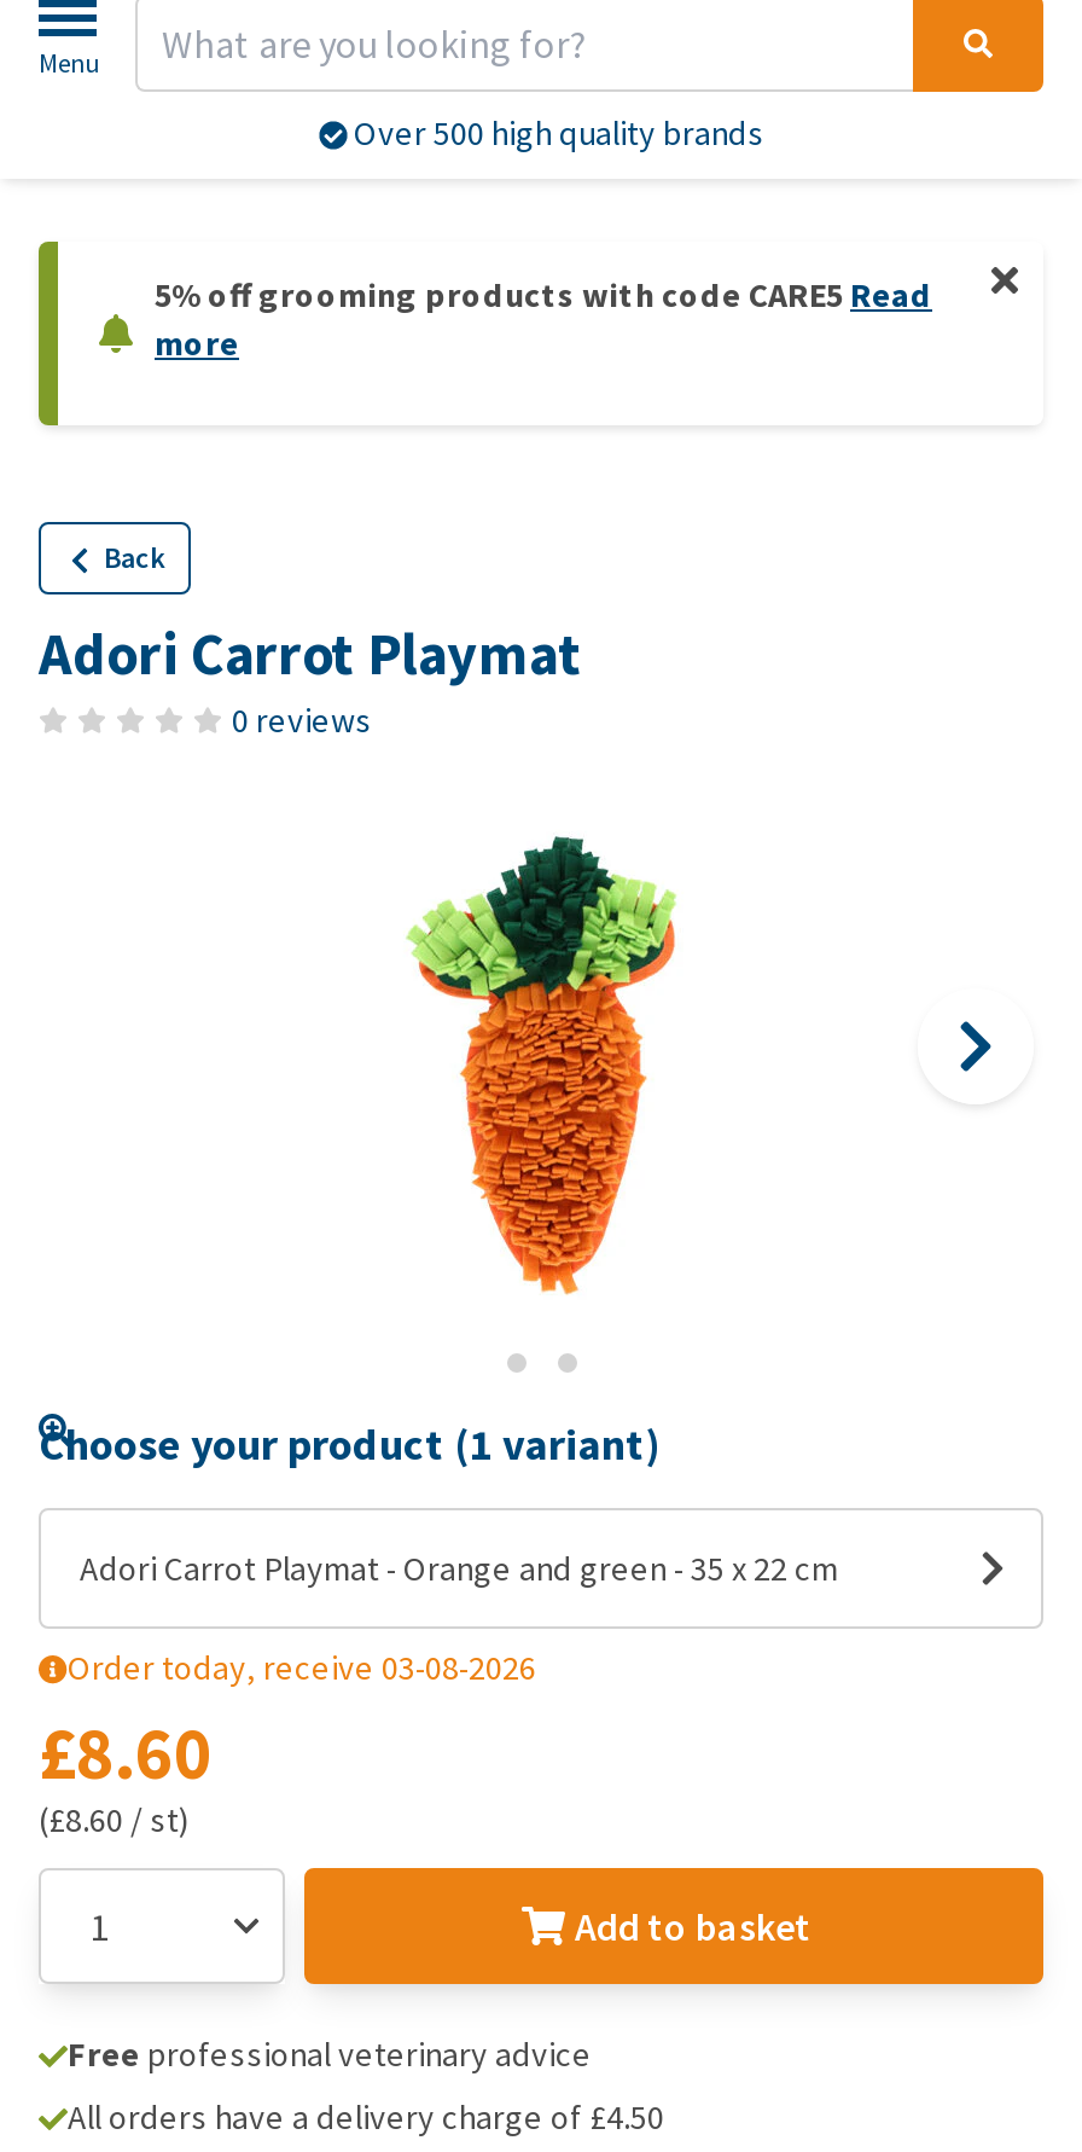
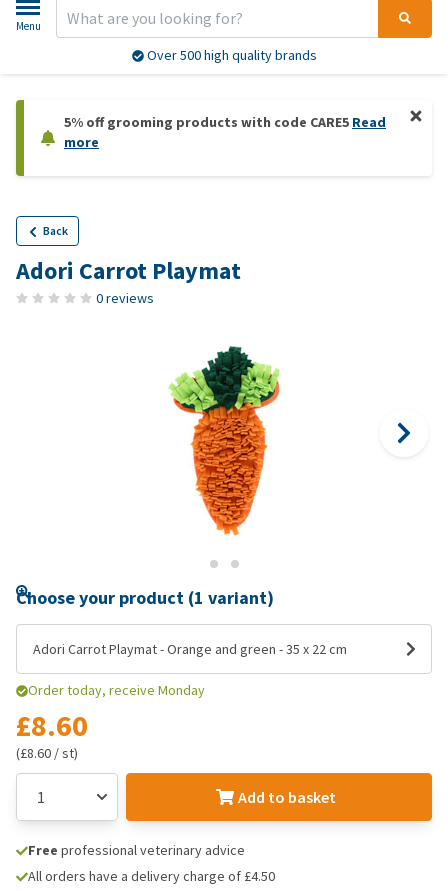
- Order today, receive 03-08-2026
+ Order today, receive Monday
